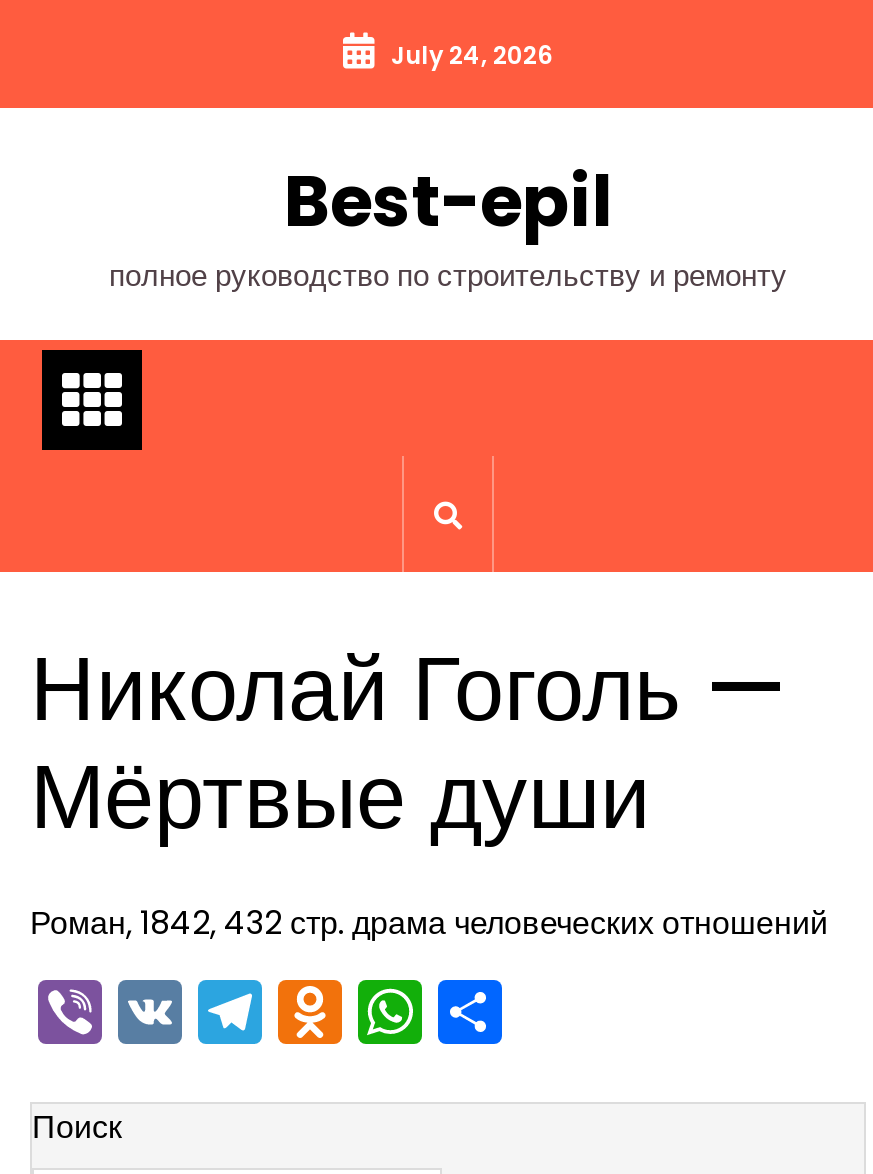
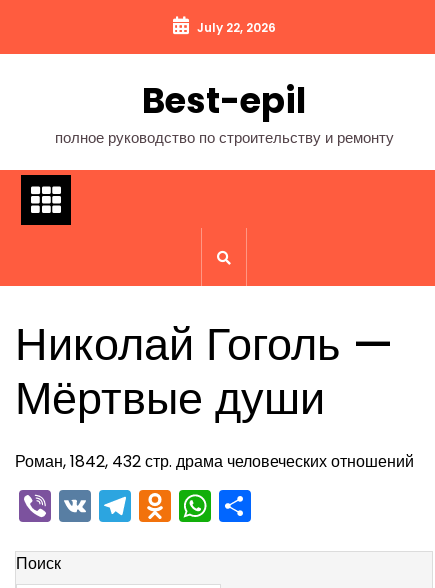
- July 24, 2026
+ July 22, 2026
